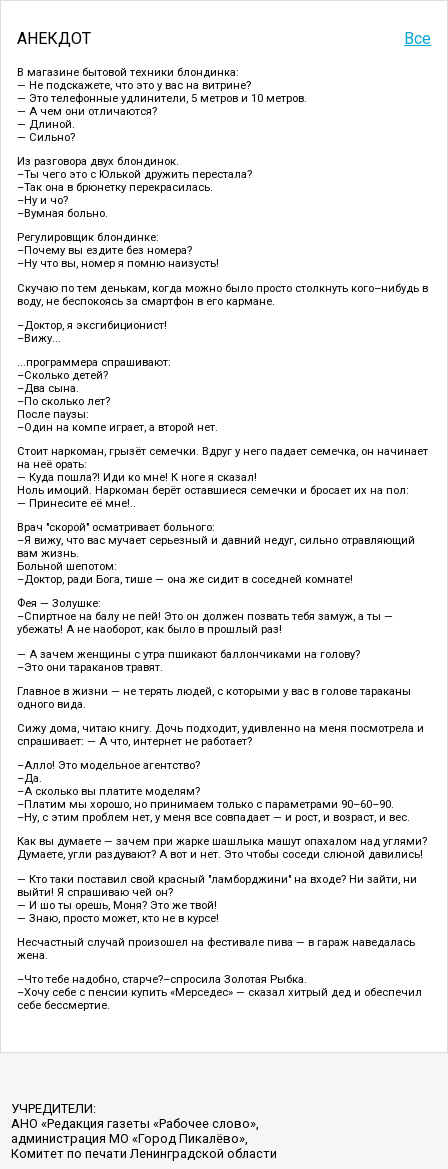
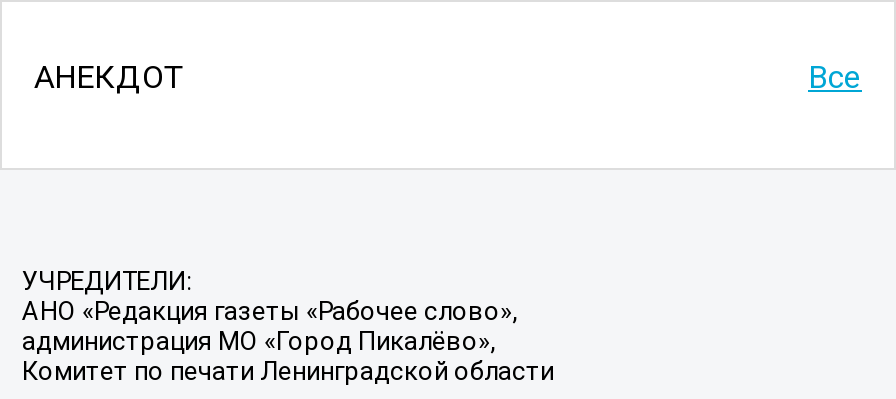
- В магазине бытовой техники блондинка:
- — Не подскажете, что это у вас на витрине?
- — Это телефонные удлинители, 5 метров и 10 метров.
- — А чем они отличаются?
- — Длиной.
- — Сильно?
- Из разговора двух блондинок.
- –Ты чего это с Юлькой дружить перестала?
- –Так она в брюнетку перекрасилась.
- –Ну и чо?
- –Вумная больно.
- Регулировщик блондинке:
- –Почему вы ездите без номера?
- –Ну что вы, номер я помню наизусть!
- Скучаю по тем денькам, когда можно было просто столкнуть кого–нибудь в
- воду, не беспокоясь за смартфон в его кармане.
- –Доктор, я эксгибиционист!
- –Вижу...
- ...программера спрашивают:
- –Сколько детей?
- –Два сына.
- –По сколько лет?
- После паузы:
- –Один на компе играет, а второй нет.
- Стоит наркоман, грызёт семечки. Вдруг у него падает семечка, он начинает
- на неё орать:
- — Куда пошла?! Иди ко мне! К ноге я сказал!
- Ноль имоций. Наркоман берёт оставшиеся семечки и бросает их на пол:
- — Принесите её мне!..
- Врач "скорой" осматривает больного:
- –Я вижу, что вас мучает серьезный и давний недуг, сильно отравляющий
- вам жизнь.
- Больной шепотом:
- –Доктор, ради Бога, тише — она же сидит в соседней комнате!
- Фея — Золушке:
- –Спиртное на балу не пей! Это он должен позвать тебя замуж, а ты —
- убежать! А не наоборот, как было в прошлый раз!
- — А зачем женщины с утра пшикают баллончиками на голову?
- –Это они тараканов травят.
- Главное в жизни — не терять людей, с которыми у вас в голове тараканы
- одного вида.
- Сижу дома, читаю книгу. Дочь подходит, удивленно на меня посмотрела и
- спрашивает: — А что, интернет не работает?
- –Алло! Это модельное агентство?
- –Да.
- –А сколько вы платите моделям?
- –Платим мы хорошо, но принимаем только с параметрами 90–60–90.
- –Ну, с этим проблем нет, у меня все совпадает — и рост, и возраст, и вес.
- Как вы думаете — зачем при жарке шашлыка машут опахалом над углями?
- Думаете, угли раздувают? А вот и нет. Это чтобы соседи слюной давились!
- — Кто таки поставил свой красный "ламборджини" на входе? Ни зайти, ни
- выйти! Я спрашиваю чей он?
- — И шо ты орешь, Моня? Это же твой!
- — Знаю, просто может, кто не в курсе!
- Несчастный случай произошел на фестивале пива — в гараж наведалась
- жена.
- –Что тебе надобно, старче?–спросила Золотая Рыбка.
- –Хочу себе с пенсии купить «Мерседес» — сказал хитрый дед и обеспечил
- себе бессмертие.
